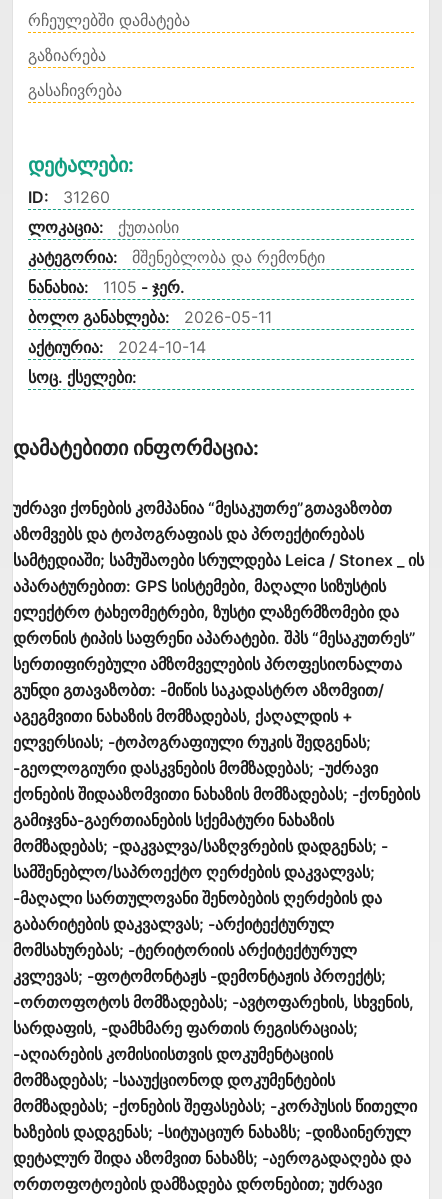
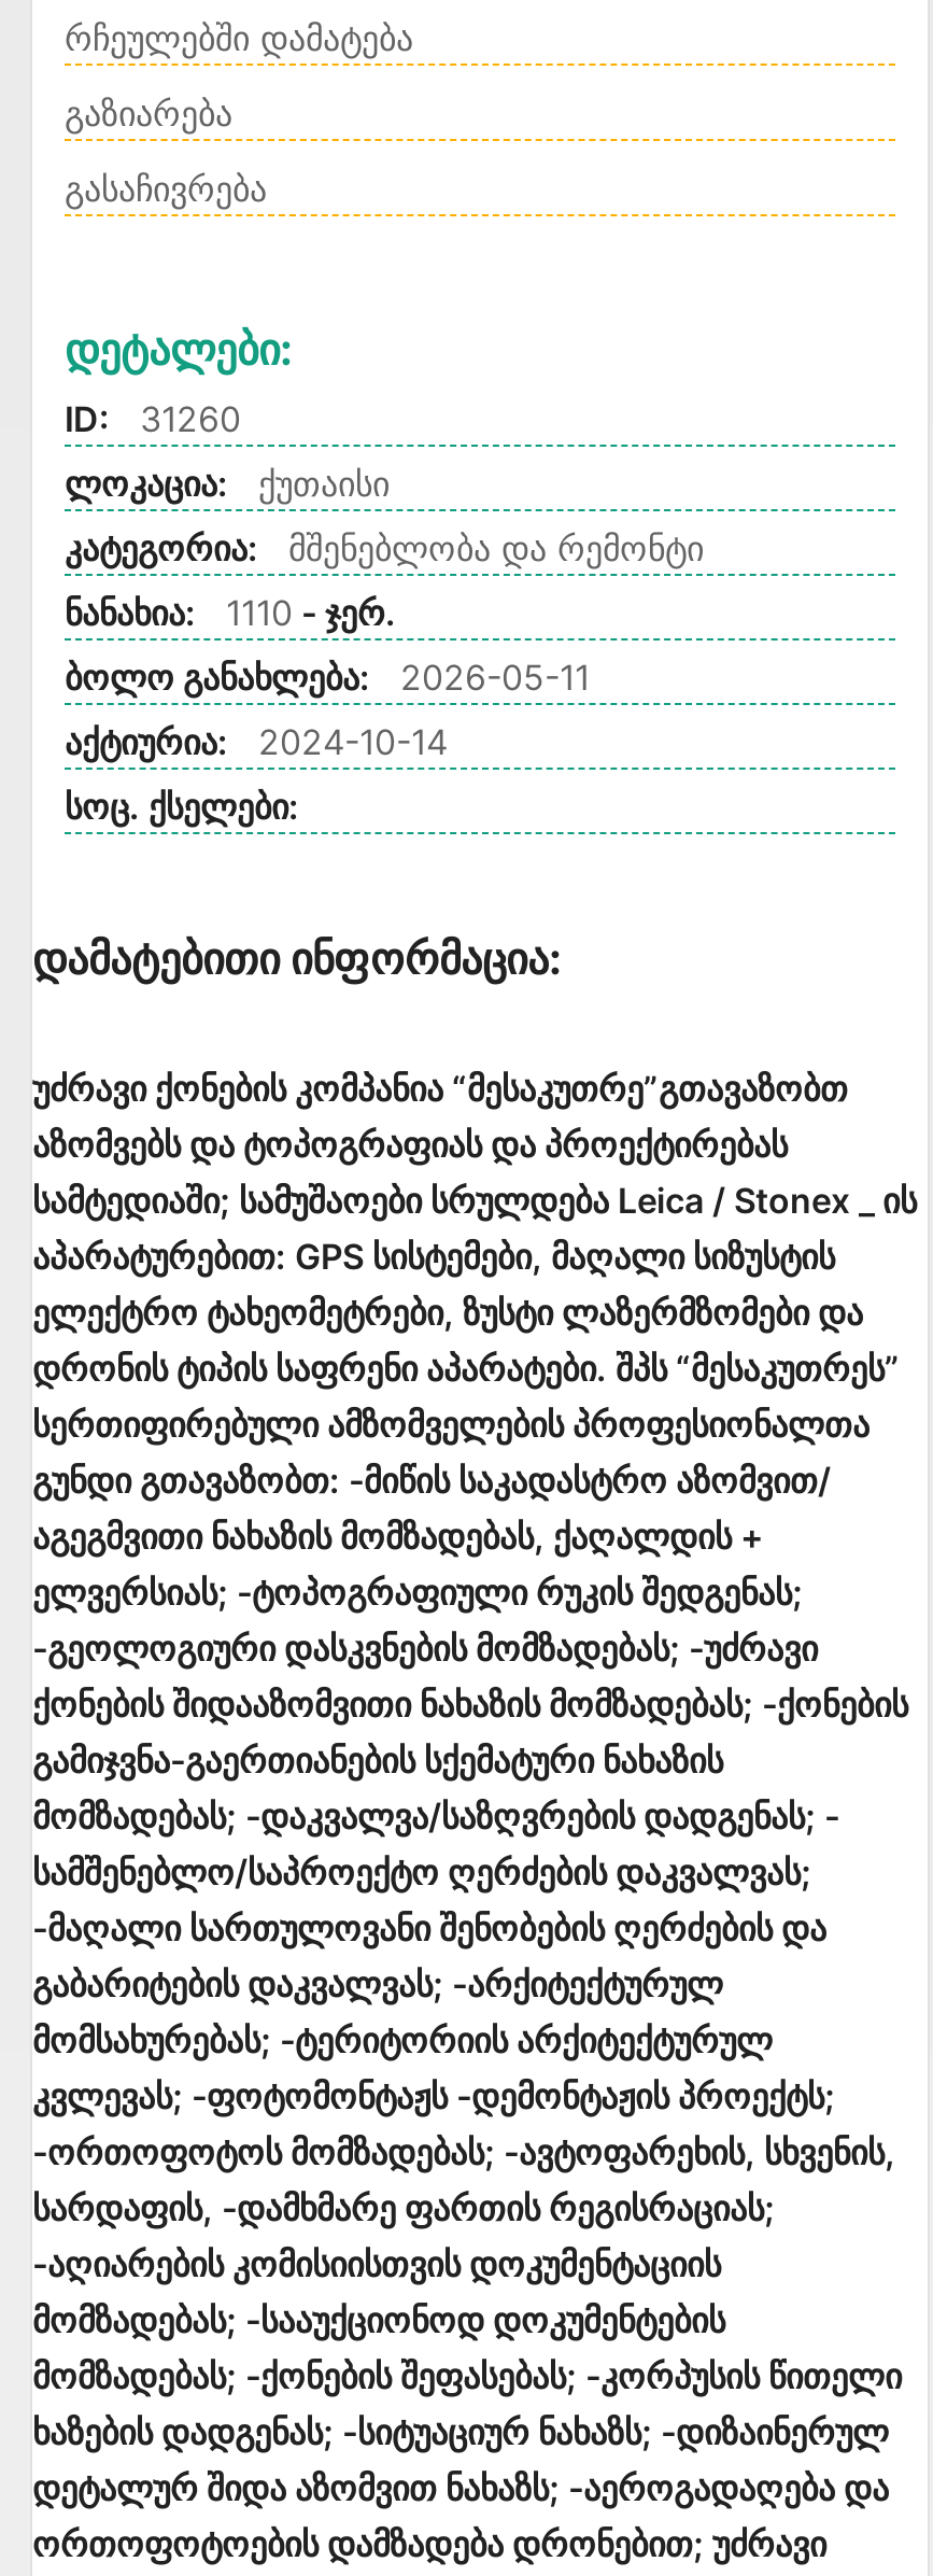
- ნანახია: 1105 - ჯერ.
+ ნანახია: 1110 - ჯერ.
